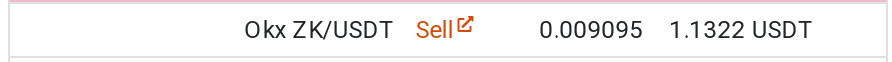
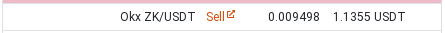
- 0.009095
+ 0.009498

- 1.1322 USDT
+ 1.1355 USDT
